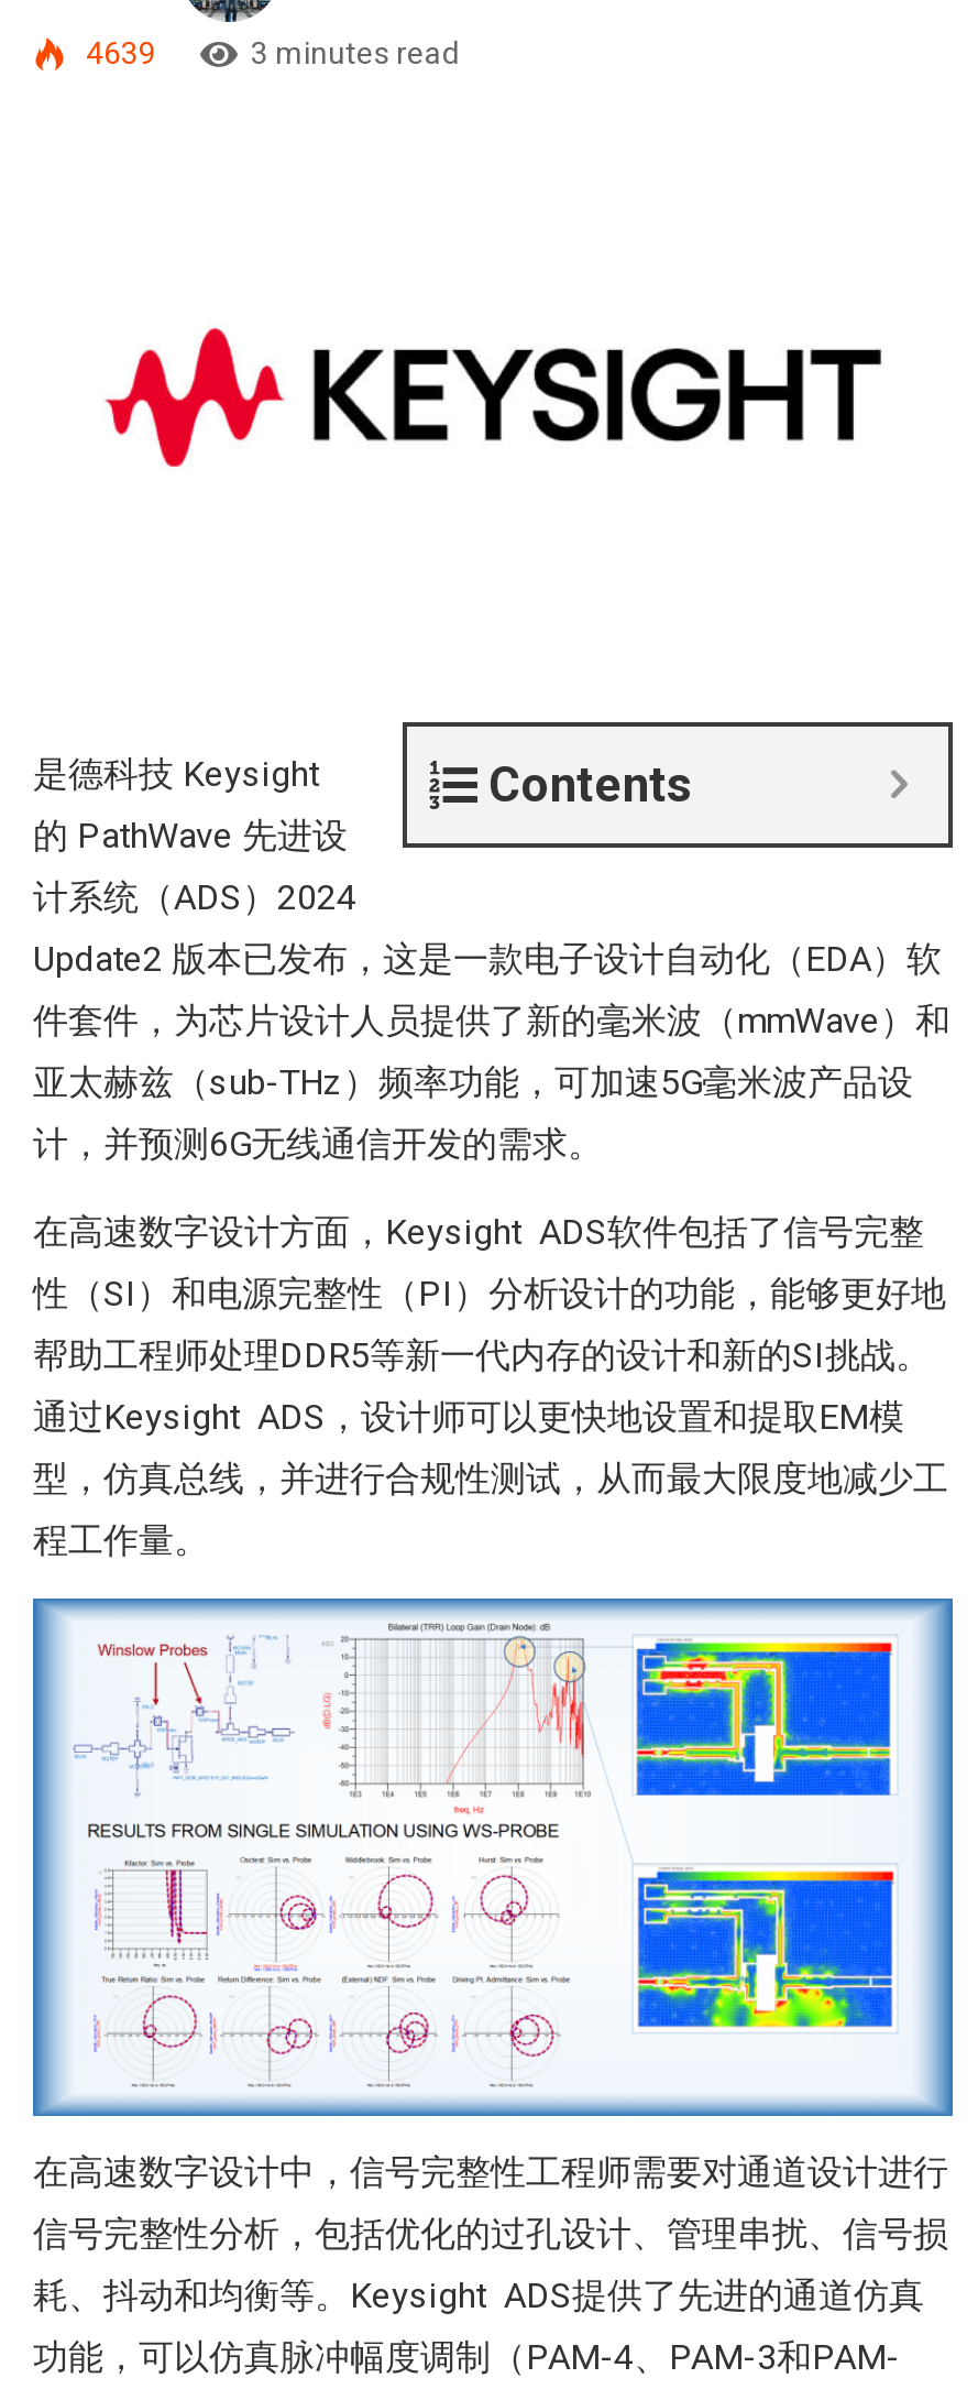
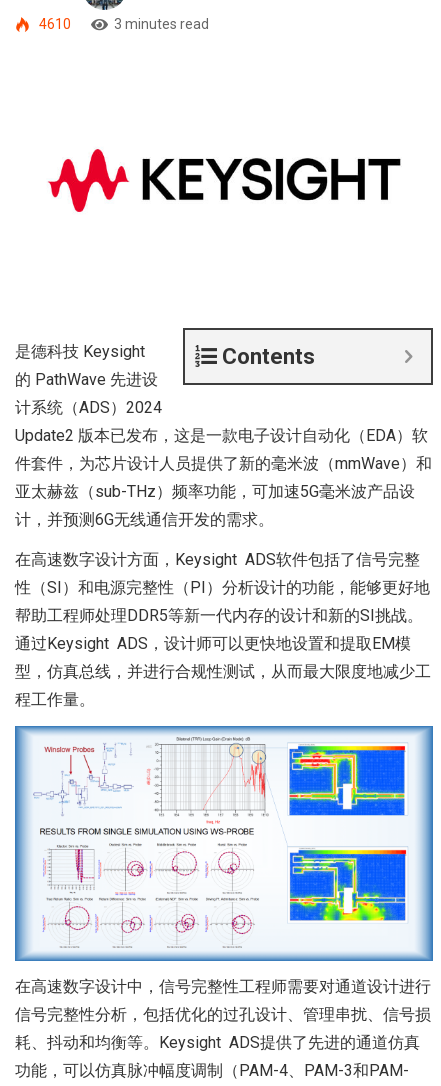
- 4639
+ 4610
